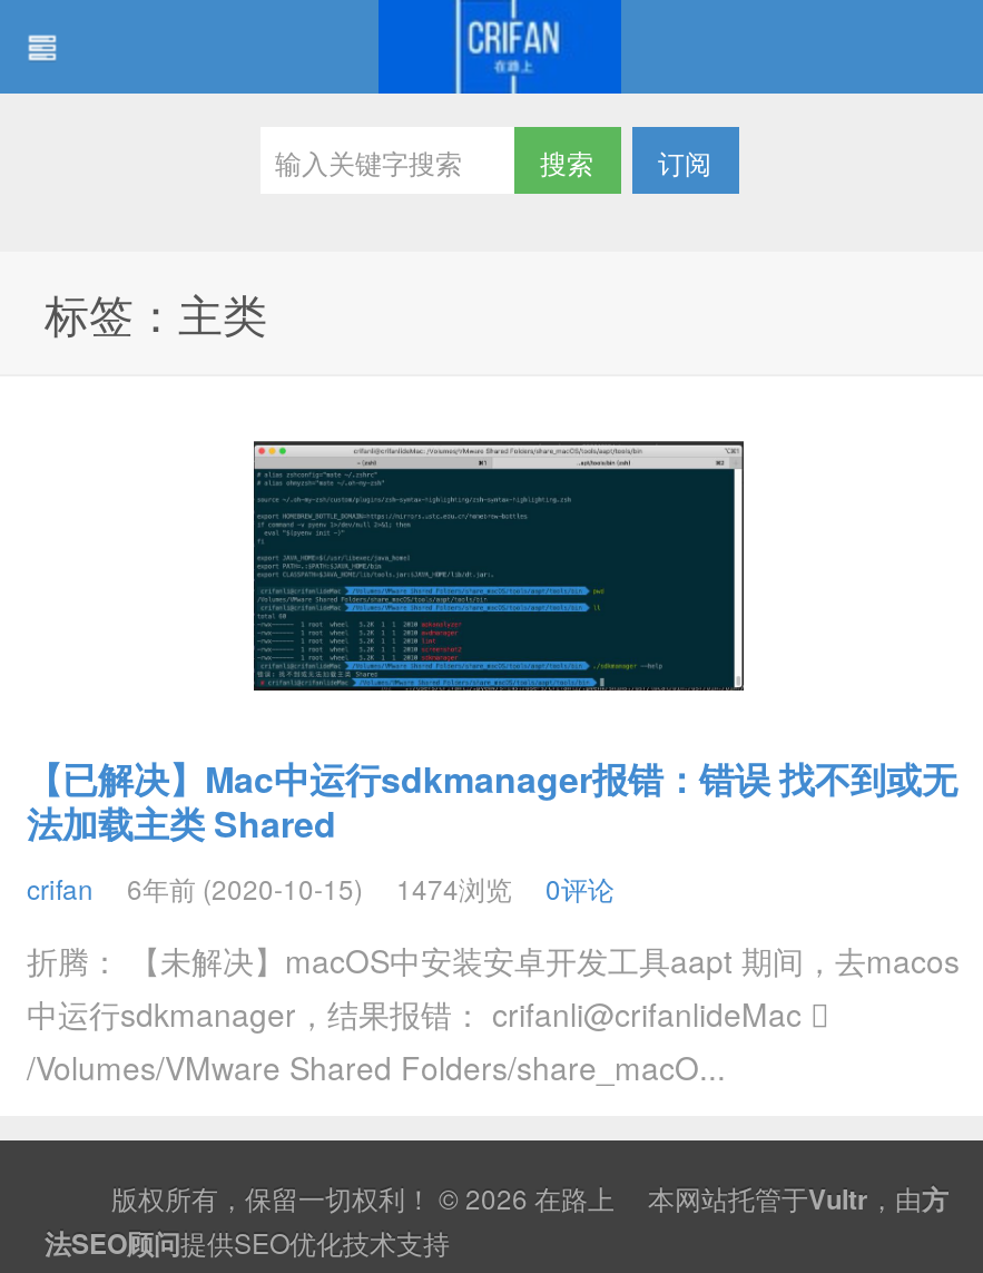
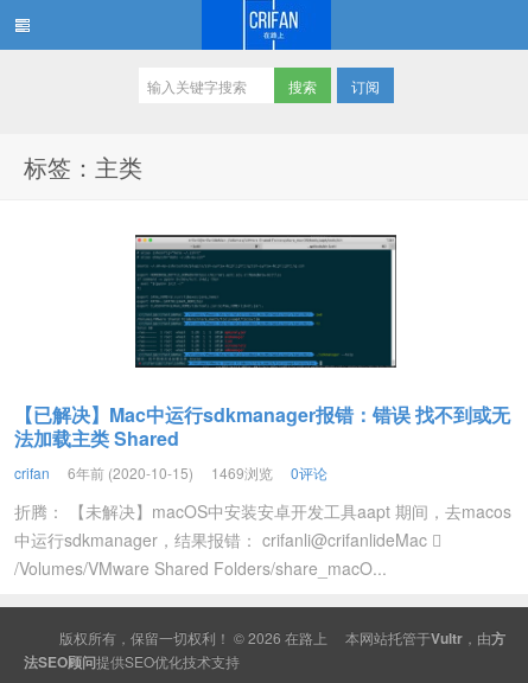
- crifan 6年前 (2020-10-15) 1474浏览 0评论
+ crifan 6年前 (2020-10-15) 1469浏览 0评论
